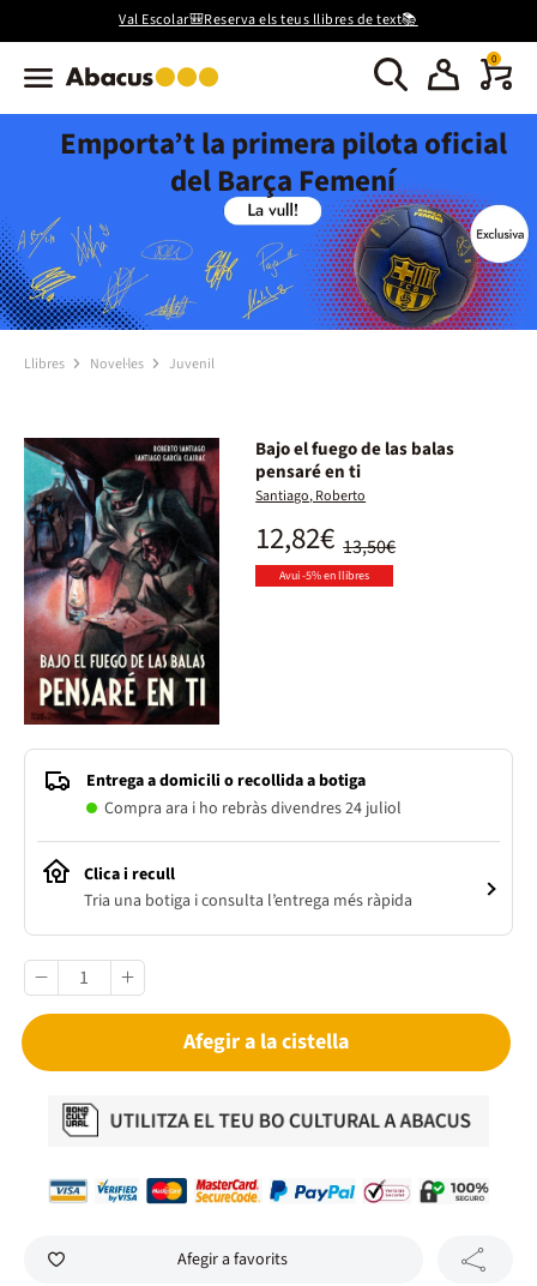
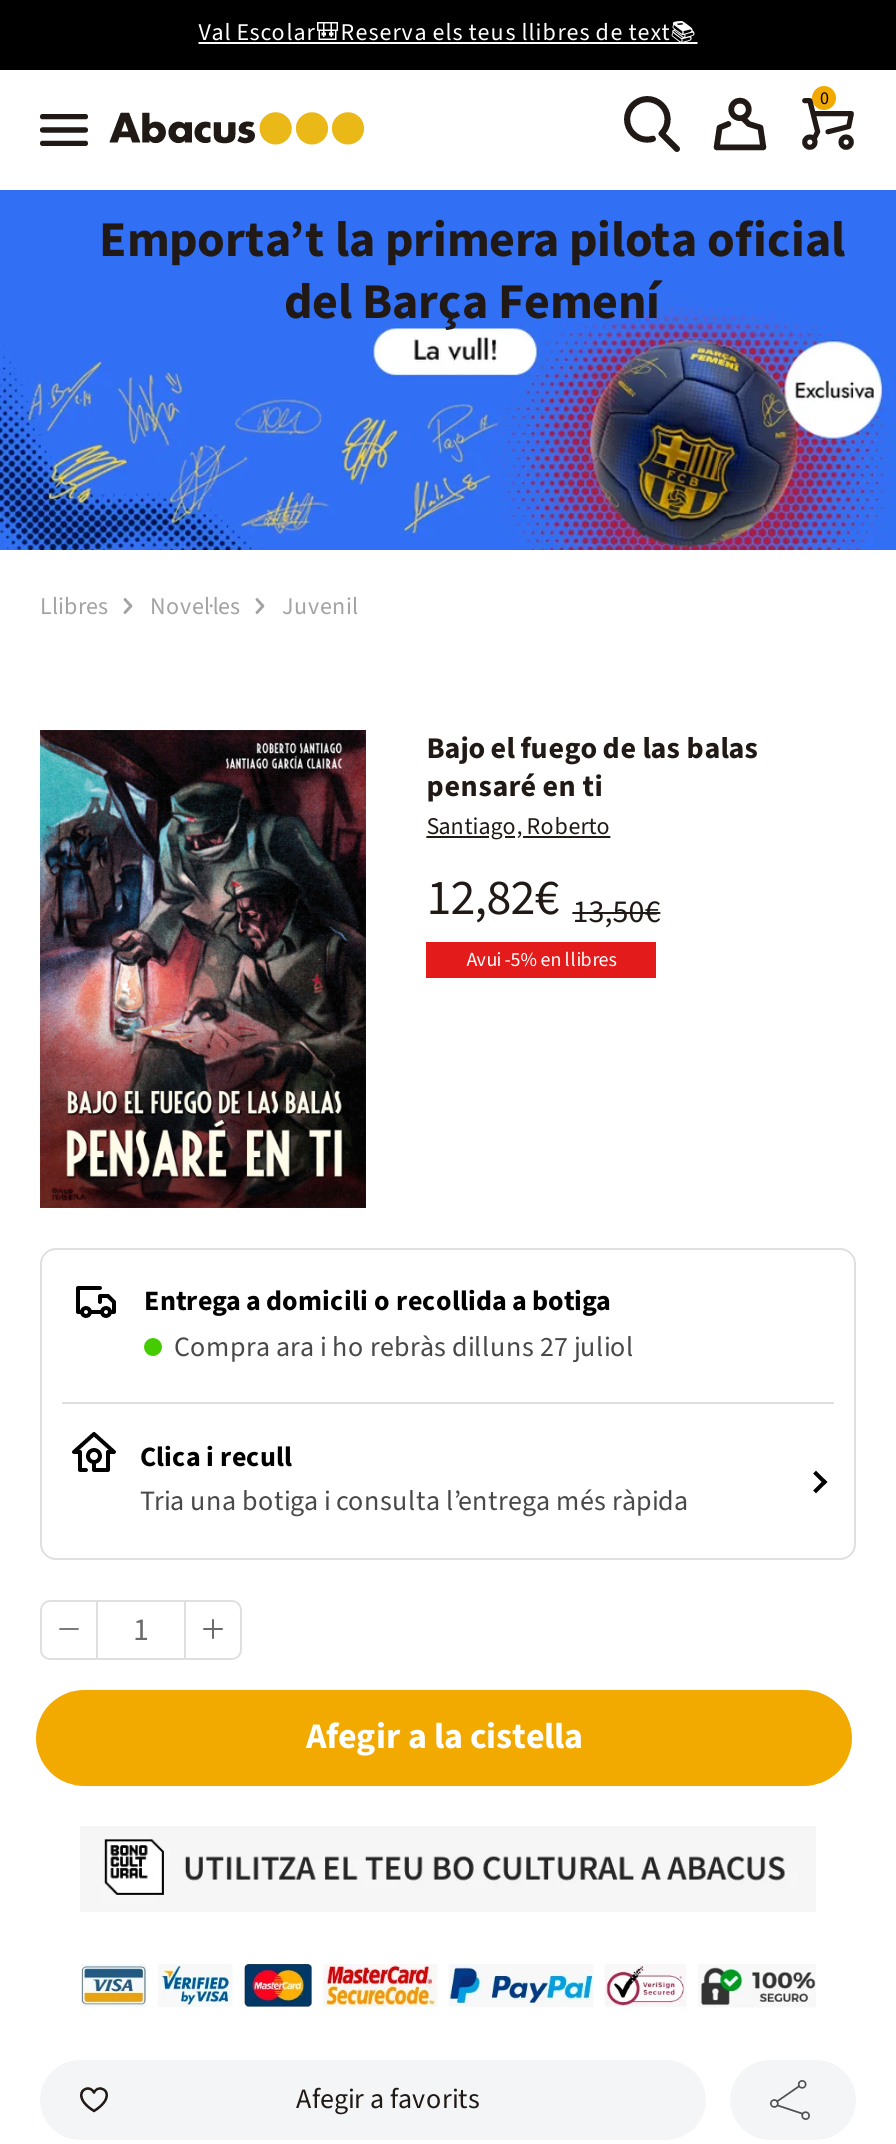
- Compra ara i ho rebràs divendres 24 juliol
+ Compra ara i ho rebràs dilluns 27 juliol
